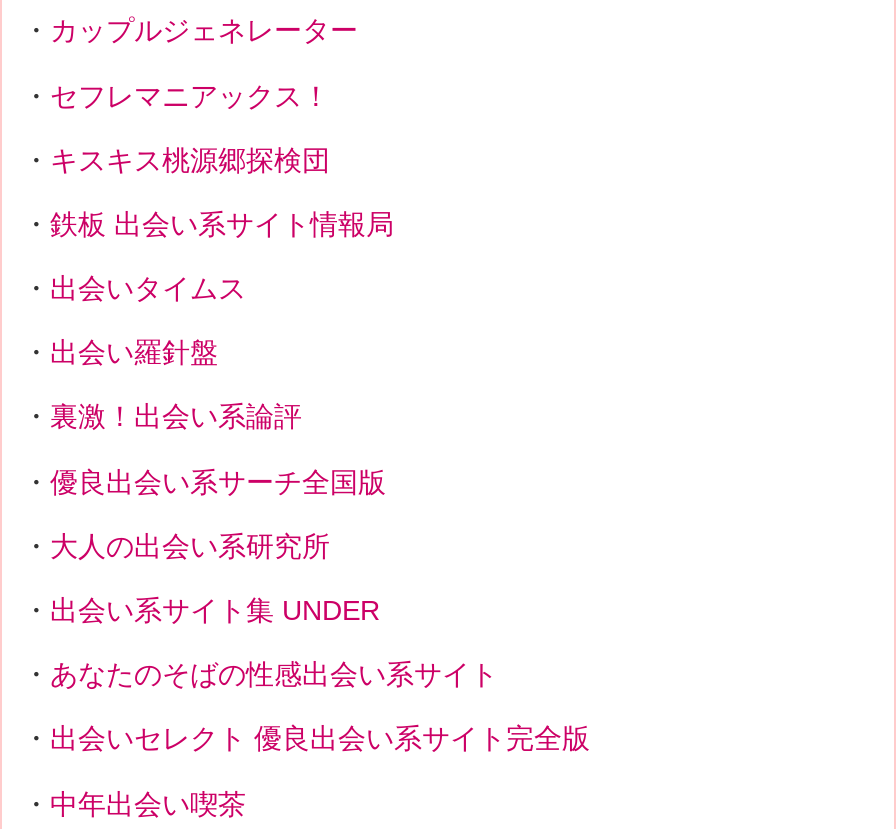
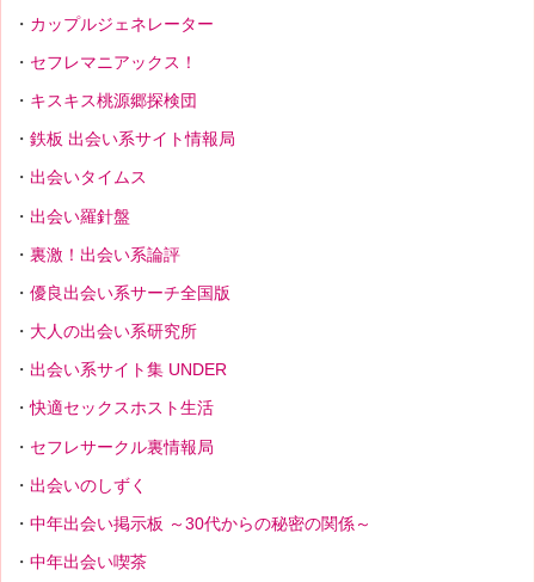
- あなたのそばの性感出会い系サイト
- 出会いセレクト 優良出会い系サイト完全版
+ 快適セックスホスト生活
+ セフレサークル裏情報局
+ 出会いのしずく
+ 中年出会い掲示板 ～30代からの秘密の関係～
